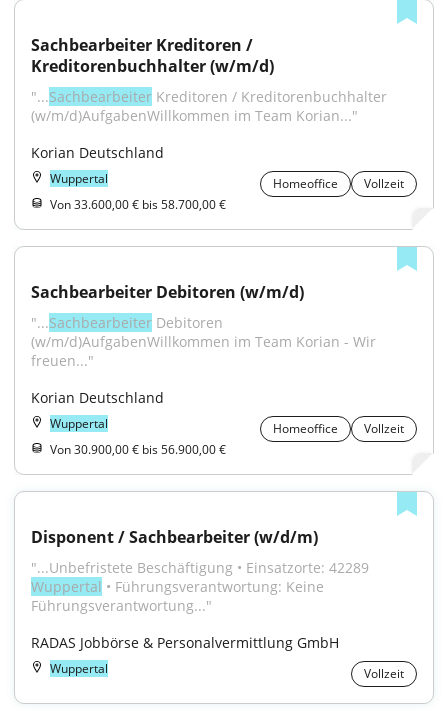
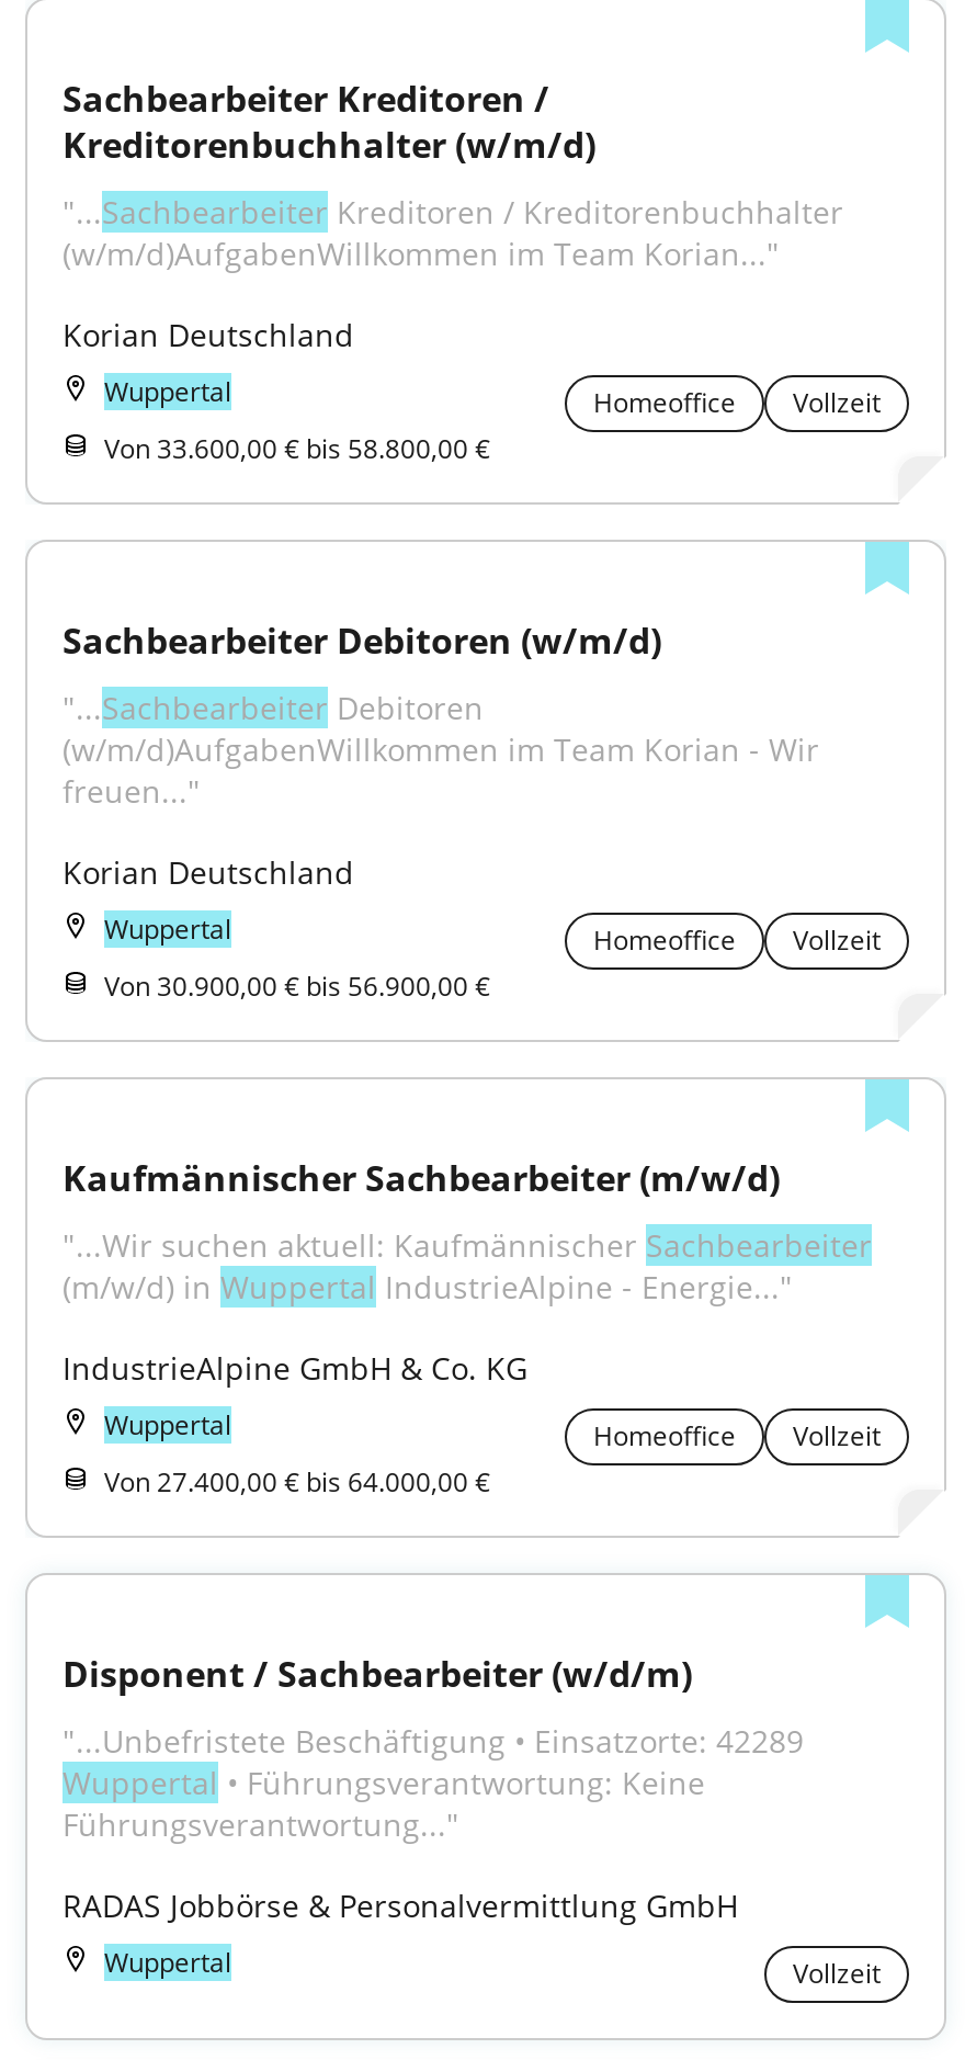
- Von 33.600,00 € bis 58.700,00 €
+ Von 33.600,00 € bis 58.800,00 €

+ Kaufmännischer Sachbearbeiter (m/w/d)
+ "...Wir suchen aktuell: Kaufmännischer Sachbearbeiter
+ (m/w/d) in Wuppertal IndustrieAlpine - Energie..."
+ IndustrieAlpine GmbH & Co. KG
+ Wuppertal
+ Homeoffice
+ Vollzeit
+ Von 27.400,00 € bis 64.000,00 €
